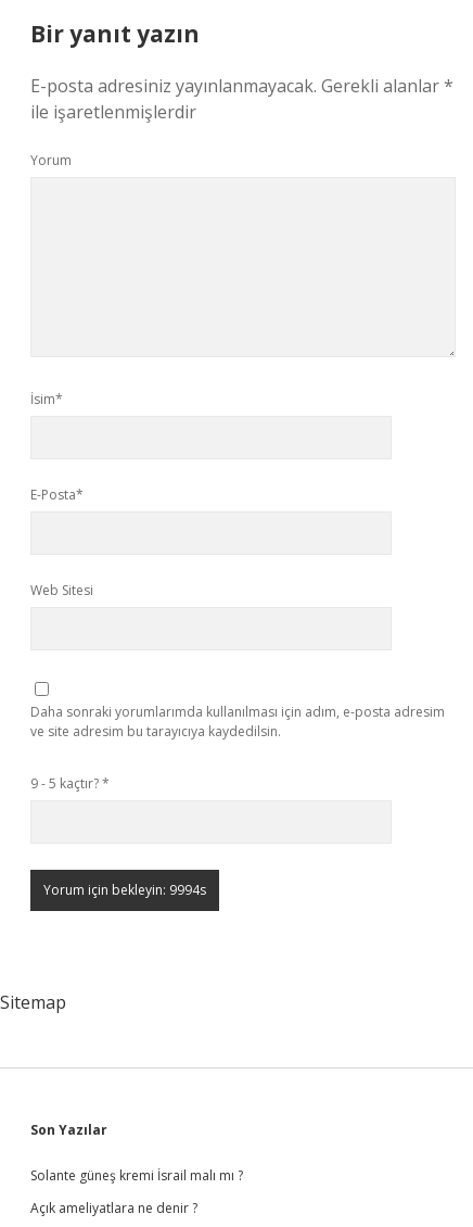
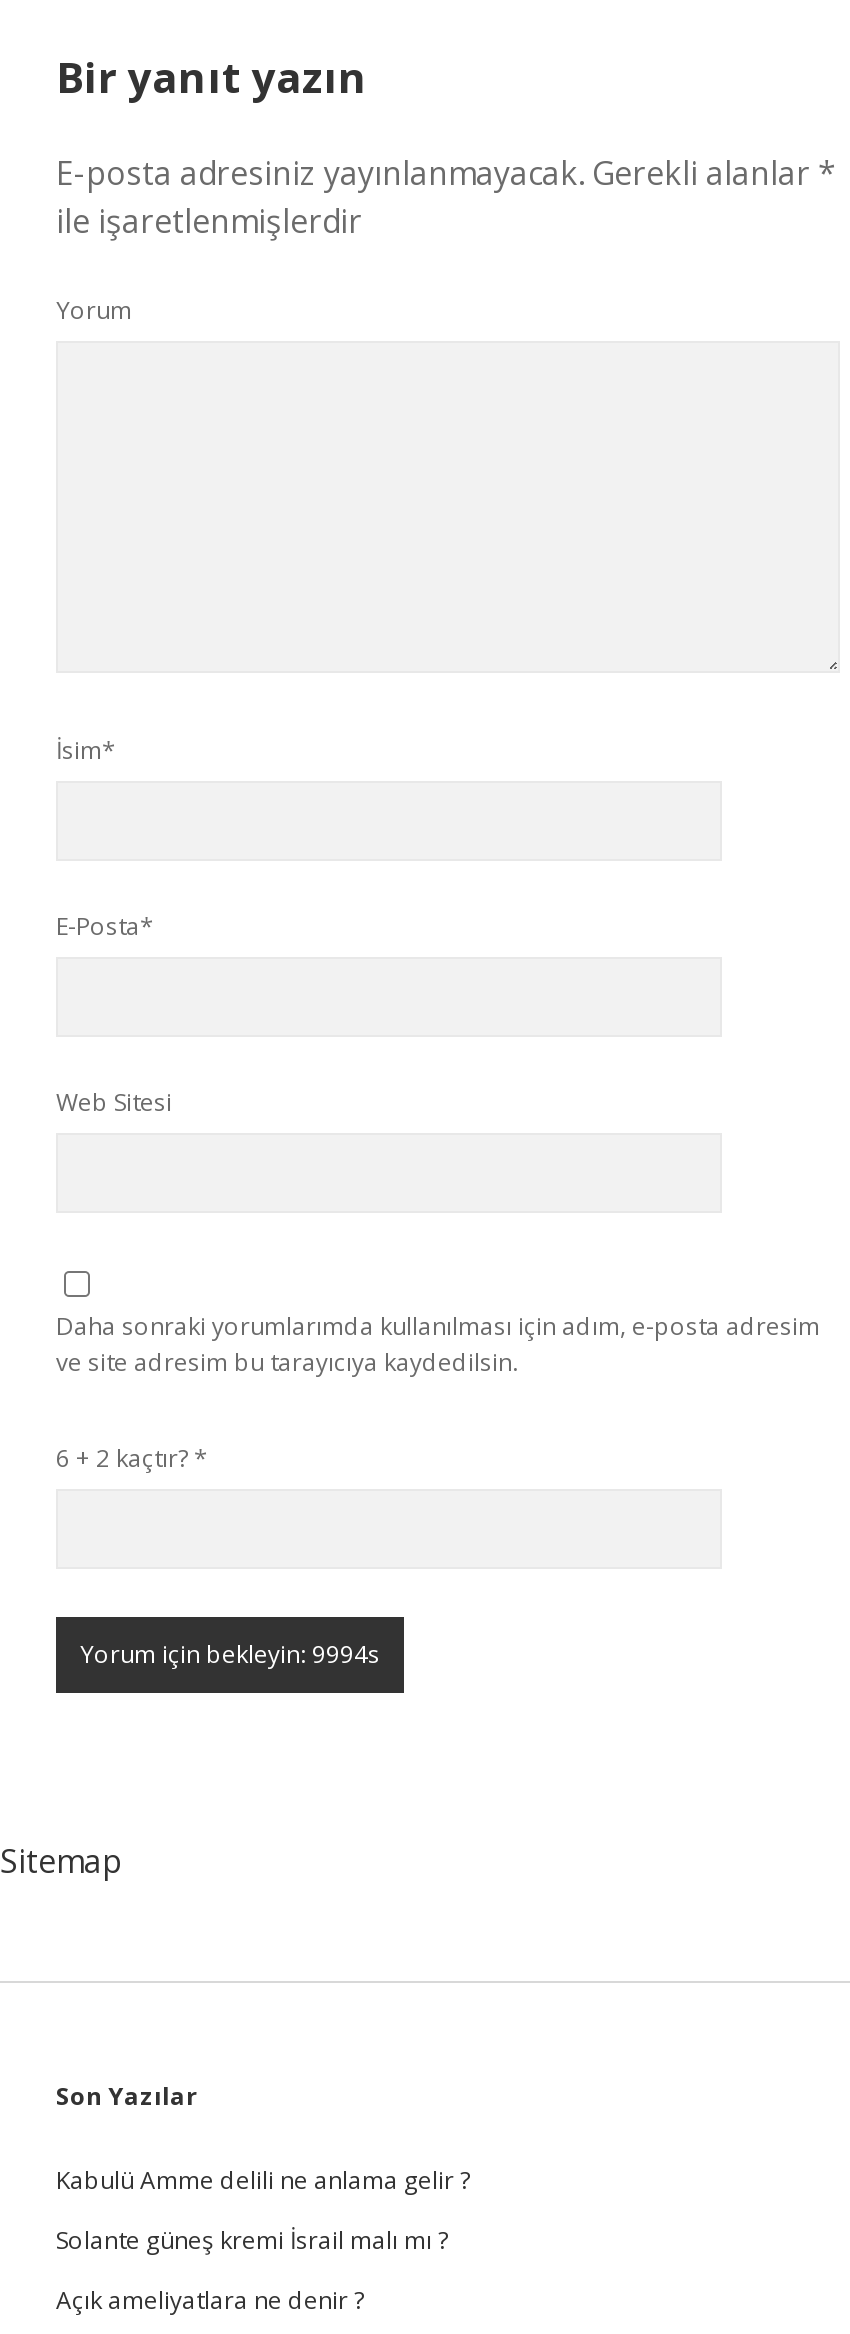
- 9 - 5 kaçtır? *
+ 6 + 2 kaçtır? *

+ Kabulü Amme delili ne anlama gelir ?
